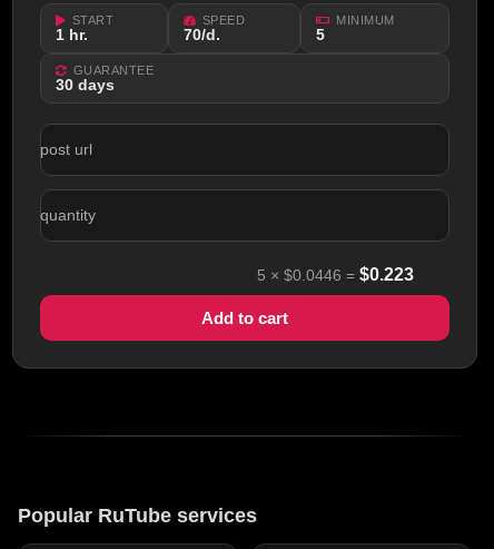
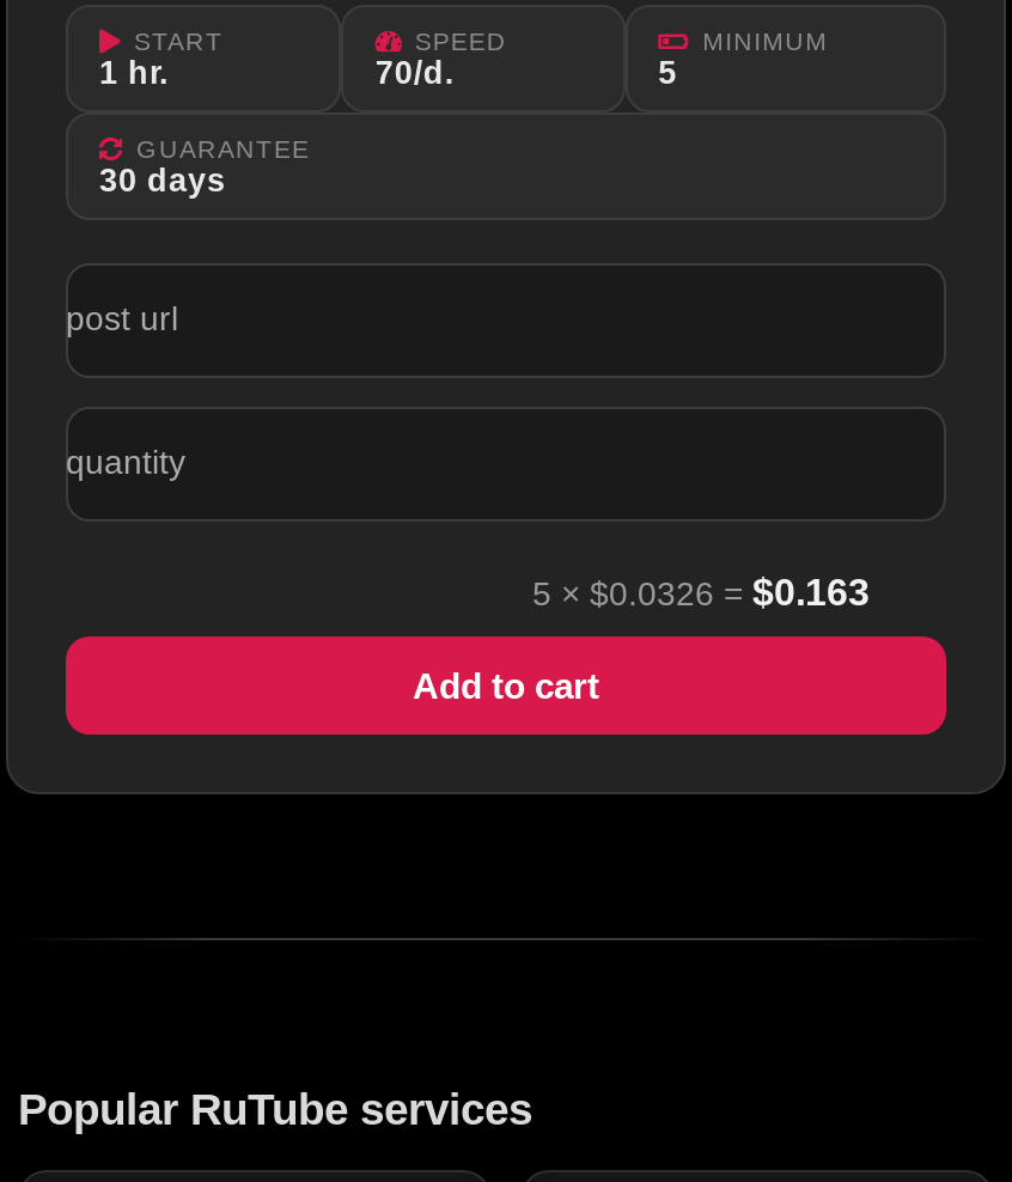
- 5 × $0.0446 = $0.223
+ 5 × $0.0326 = $0.163
